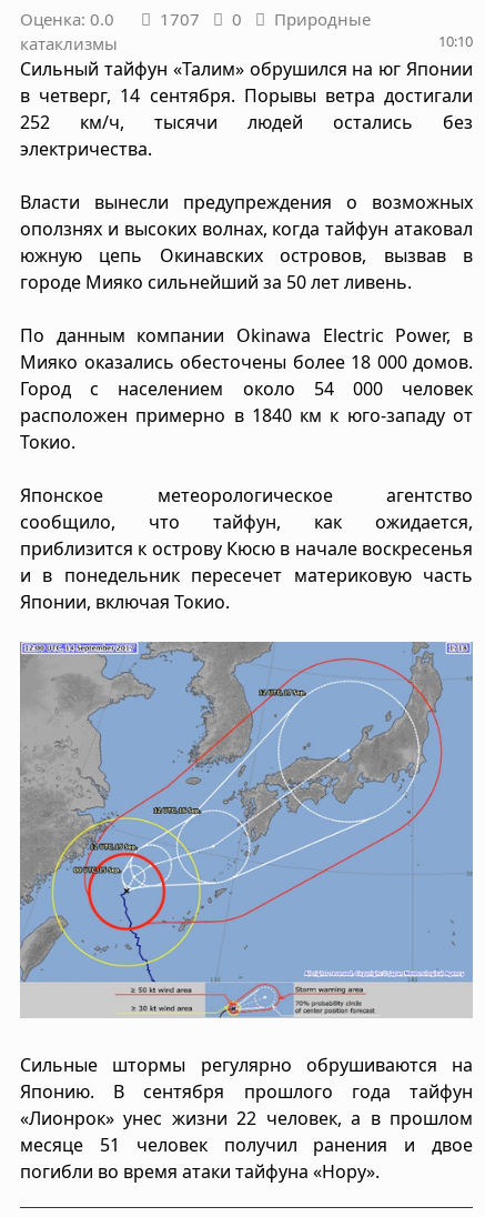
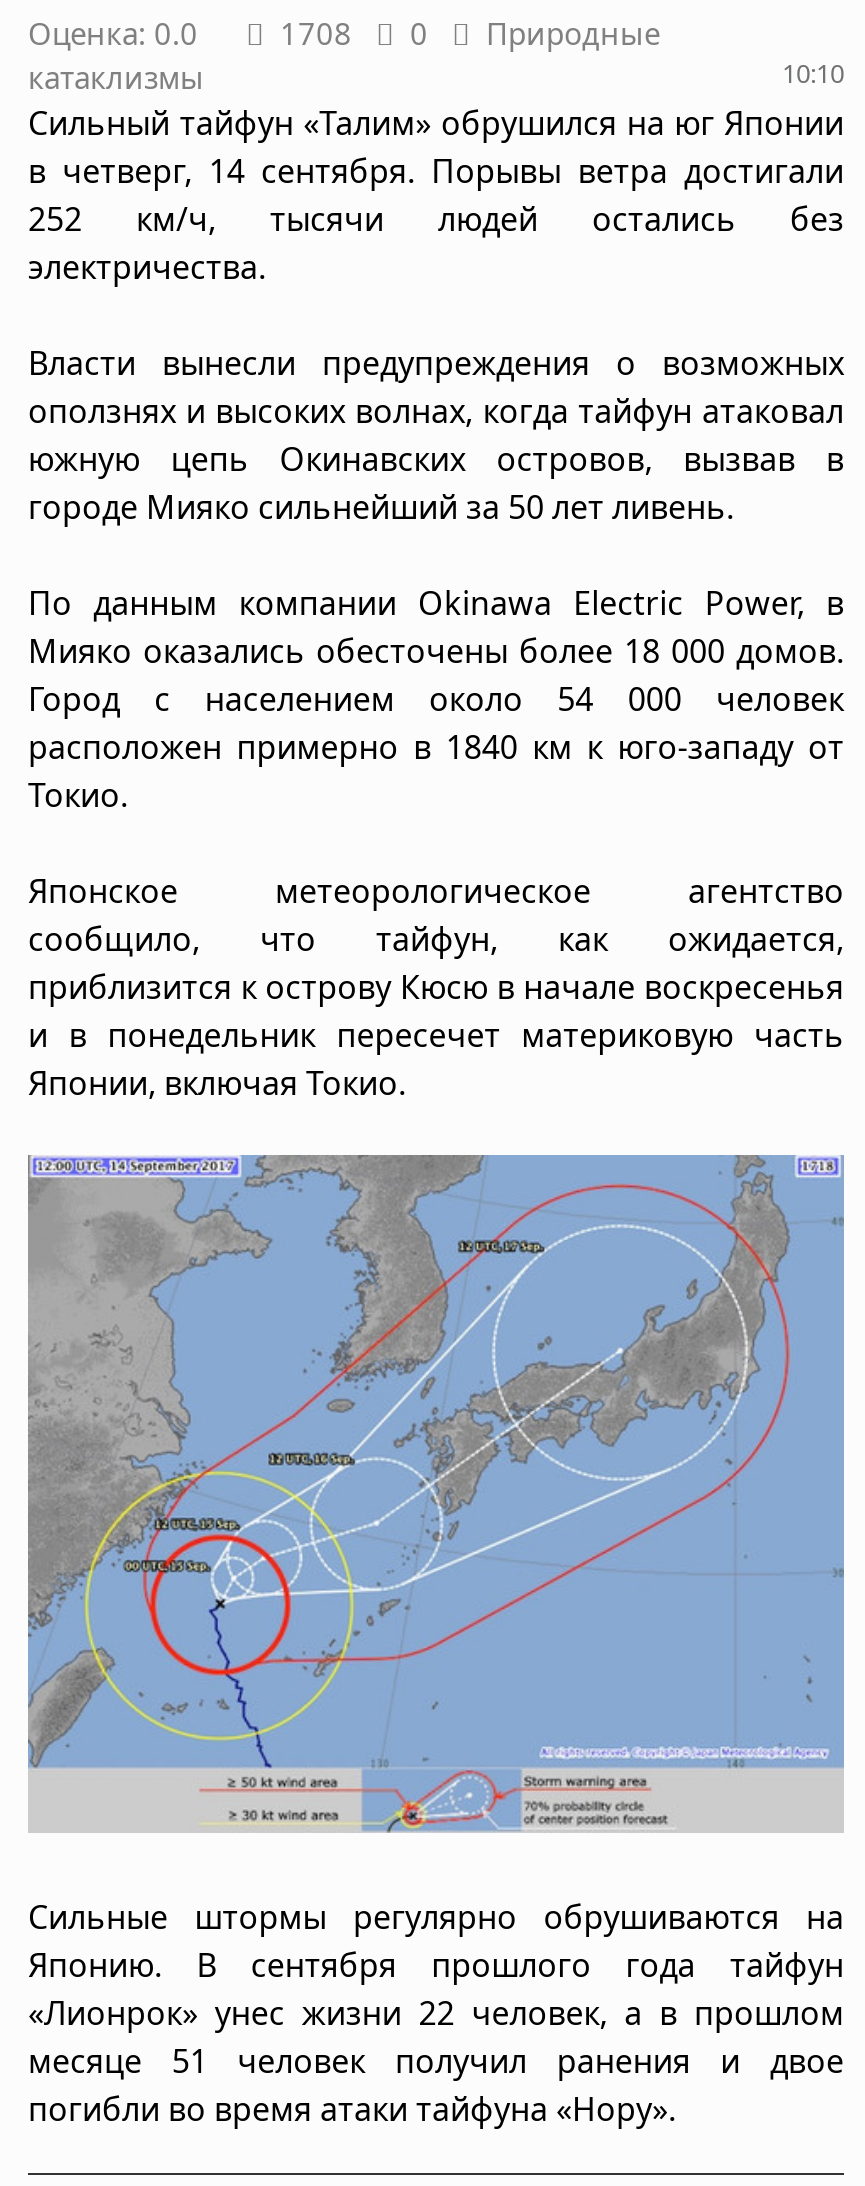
- Оценка: 0.0 1707 0 Природные
+ Оценка: 0.0 1708 0 Природные
